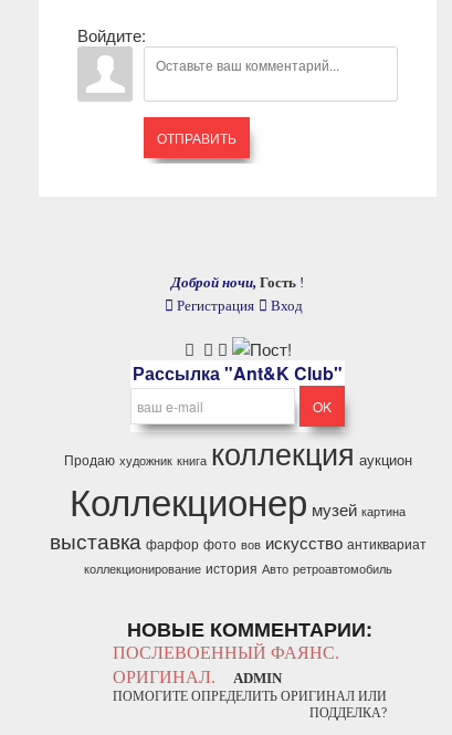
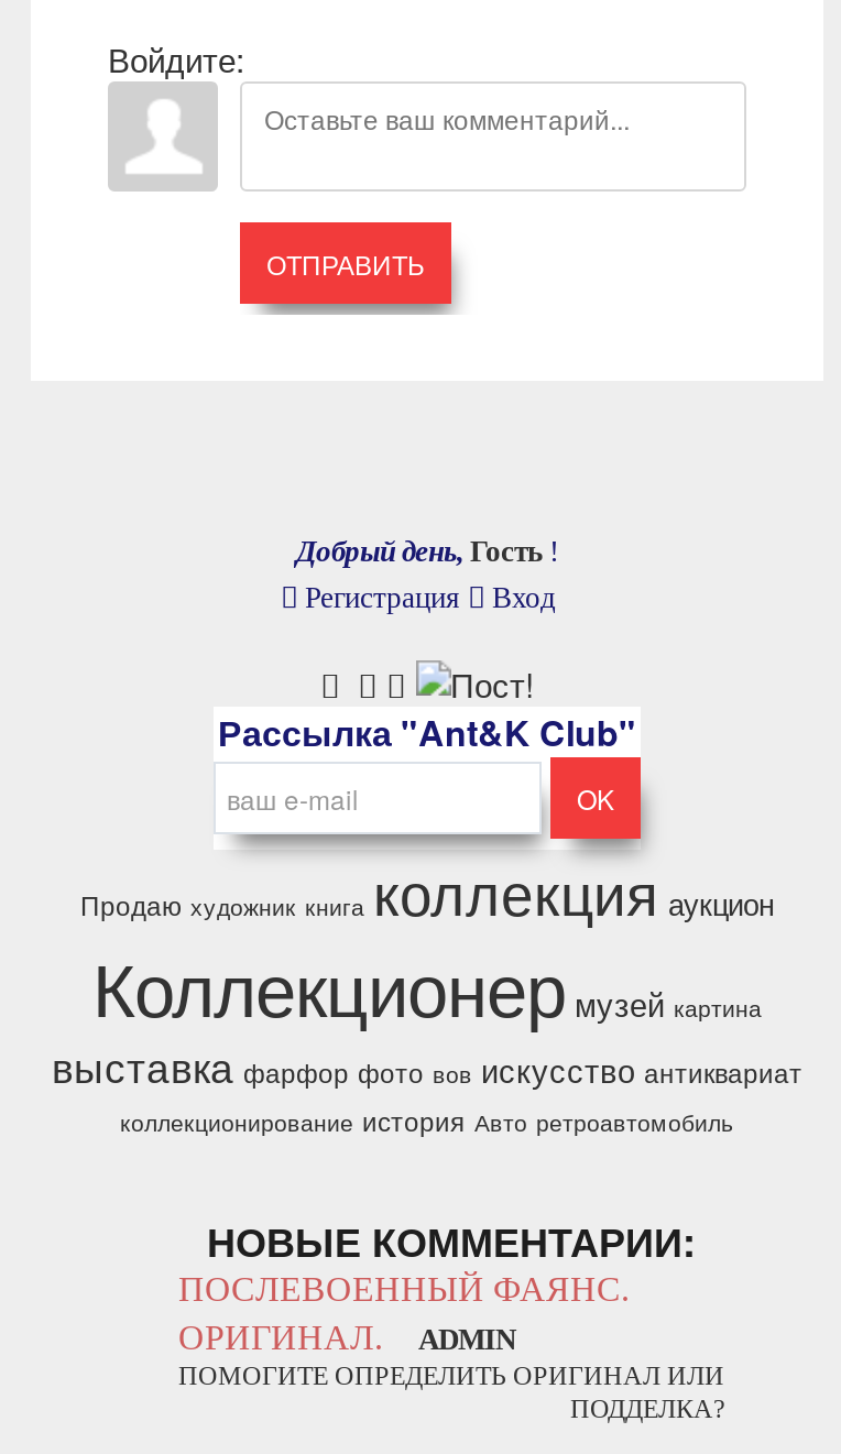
- Доброй ночи, Гость !
+ Добрый день, Гость !
